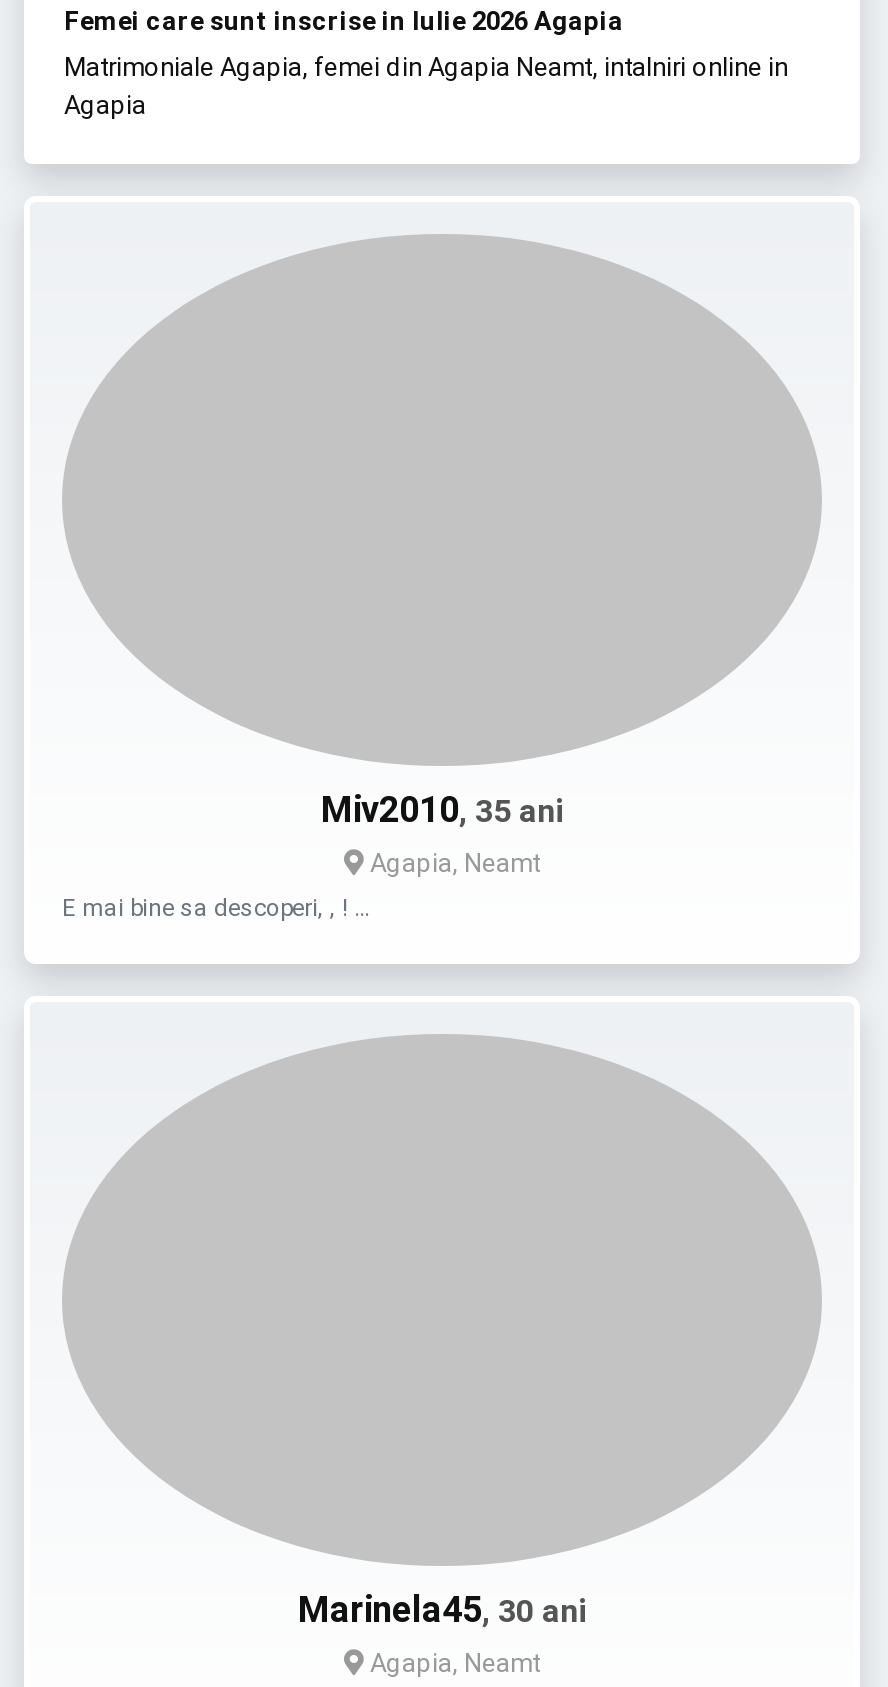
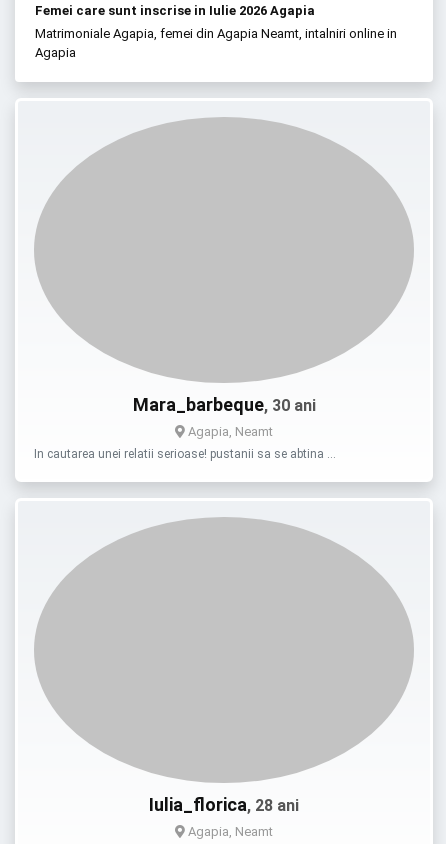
- Miv2010, 35 ani
+ Mara_barbeque, 30 ani

- E mai bine sa descoperi, , ! …
+ In cautarea unei relatii serioase! pustanii sa se abtina …

- Marinela45, 30 ani
+ Iulia_florica, 28 ani
